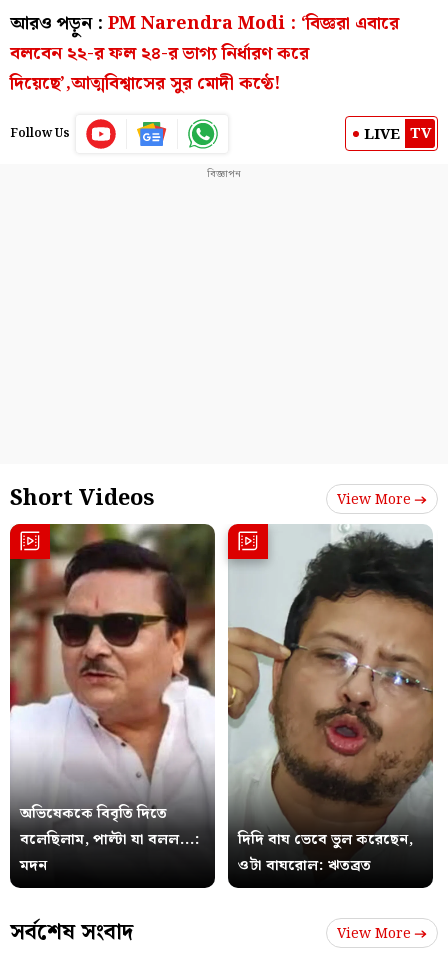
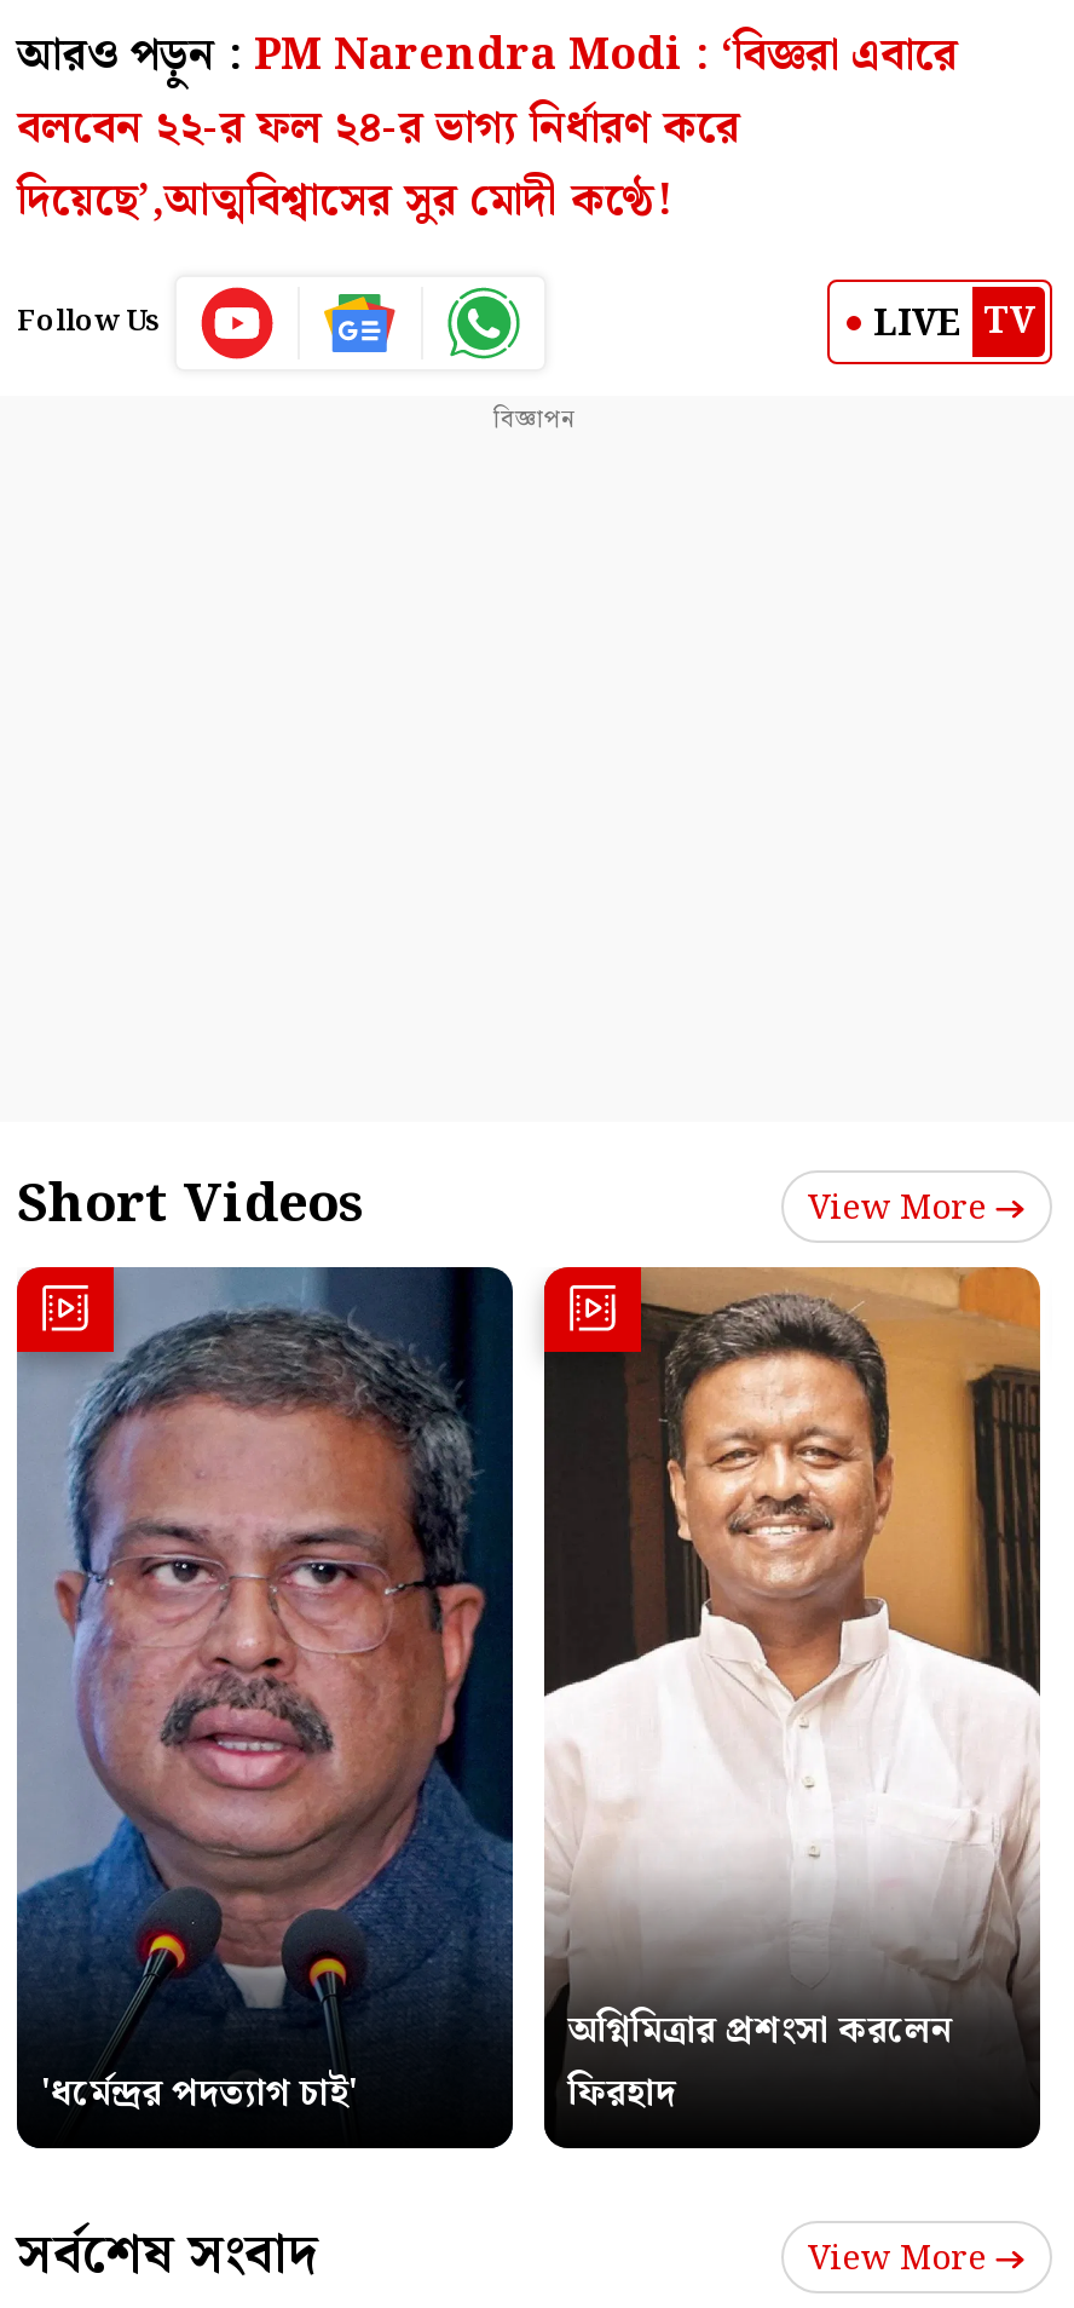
- [image]
- দিদি বাঘ ভেবে ভুল করেছেন,
- ওটা বাঘরোল: ঋতব্রত
+ [image]
+ অগ্নিমিত্রার প্রশংসা করলেন
+ ফিরহাদ

- [image]
+ [image]

- অভিষেককে বিবৃতি দিতে
- বলেছিলাম, পাল্টা যা বলল...:
- মদন
+ 'ধর্মেন্দ্রর পদত্যাগ চাই'
